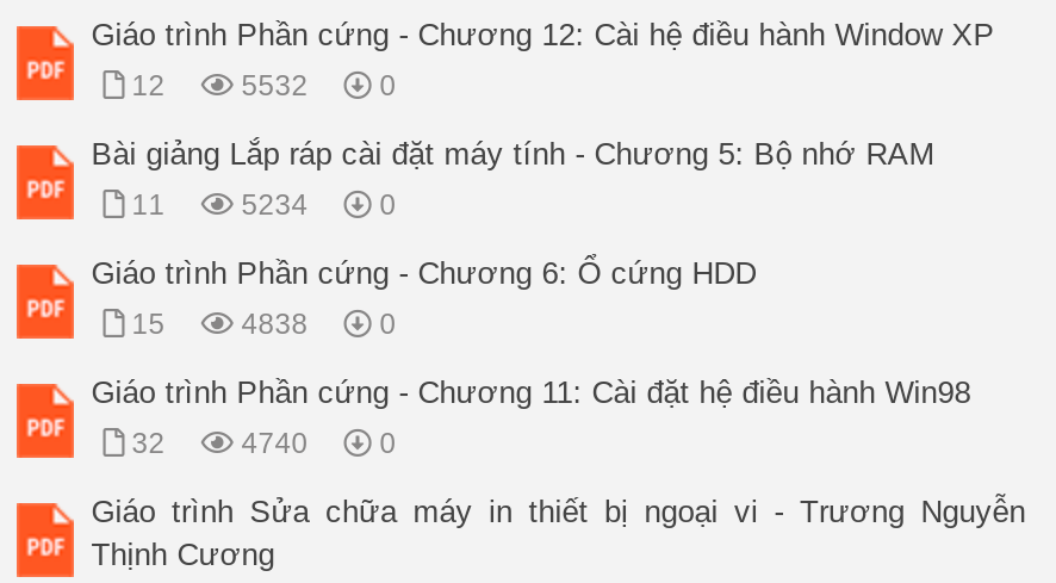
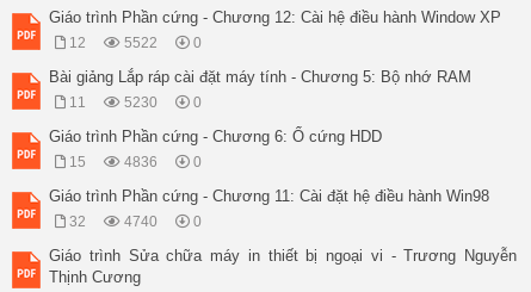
- 5532
+ 5522

- 5234
+ 5230

- 4838
+ 4836
